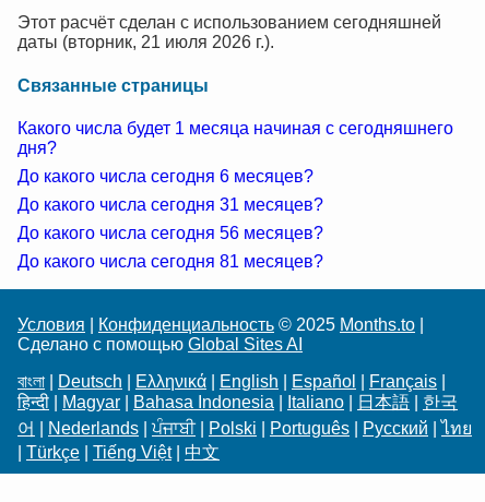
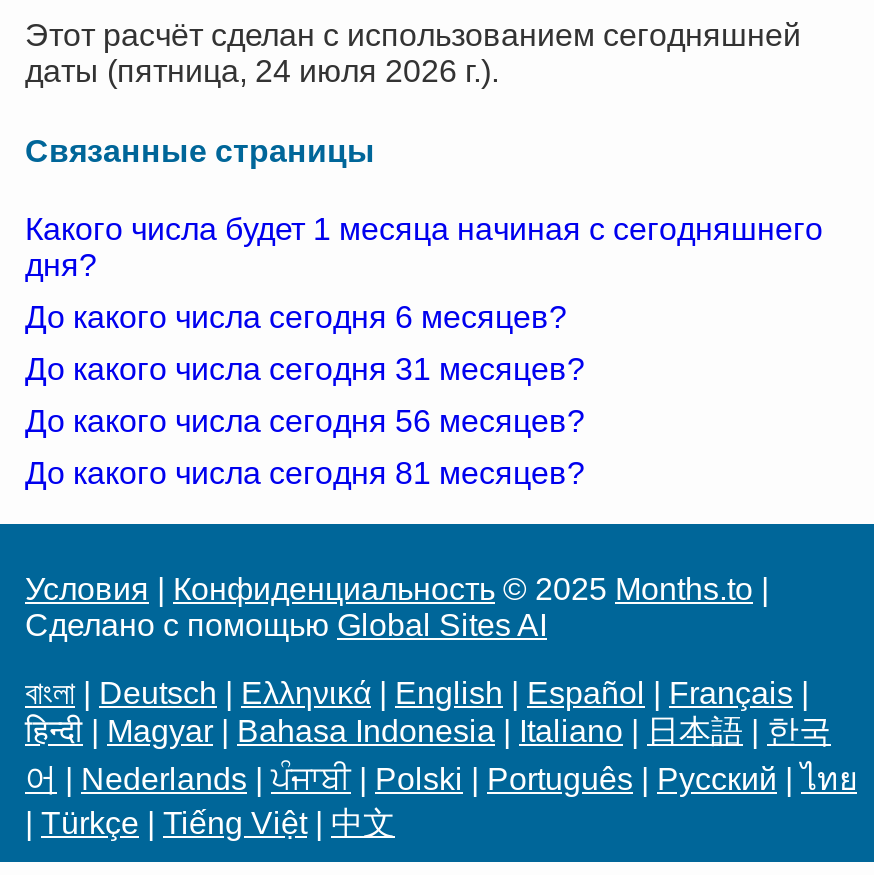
- даты (вторник, 21 июля 2026 г.).
+ даты (пятница, 24 июля 2026 г.).
